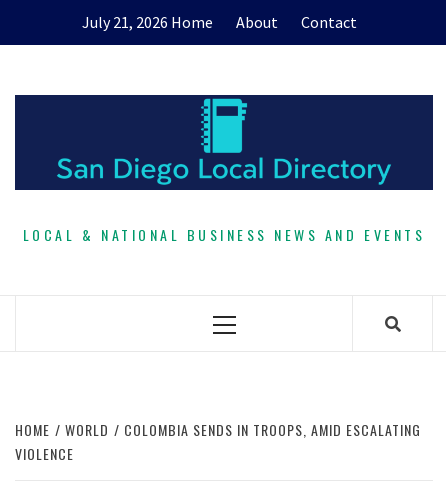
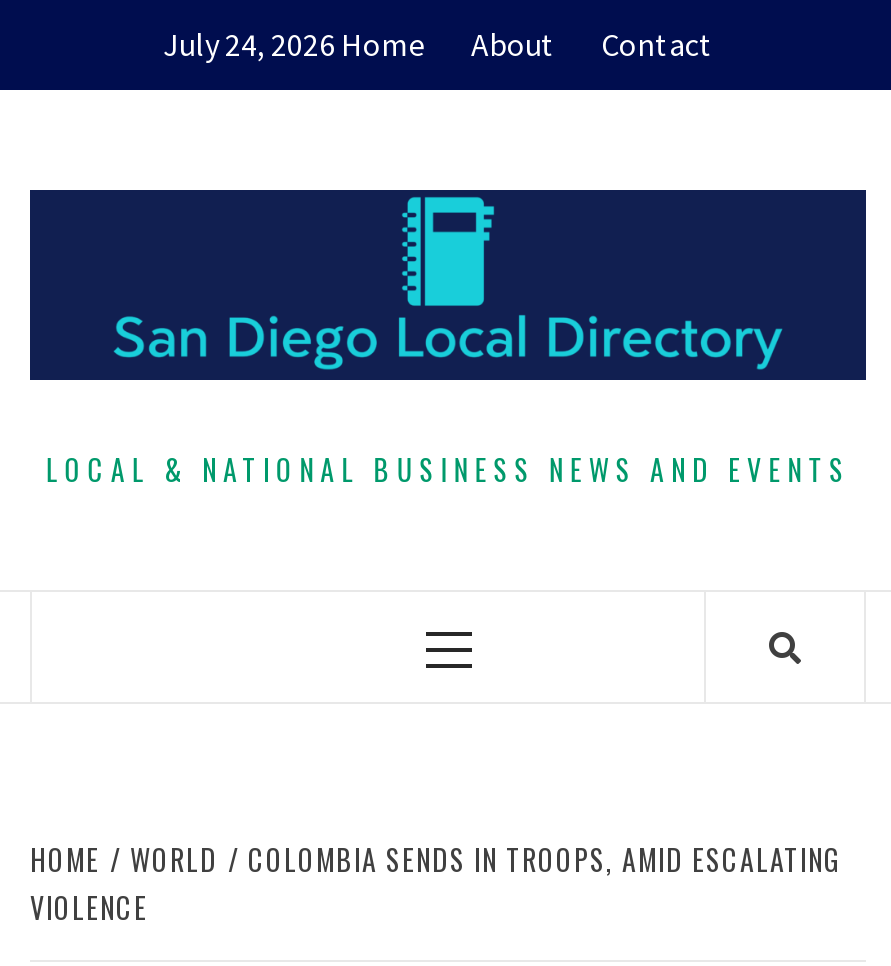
- July 21, 2026 Home About Contact
+ July 24, 2026 Home About Contact
